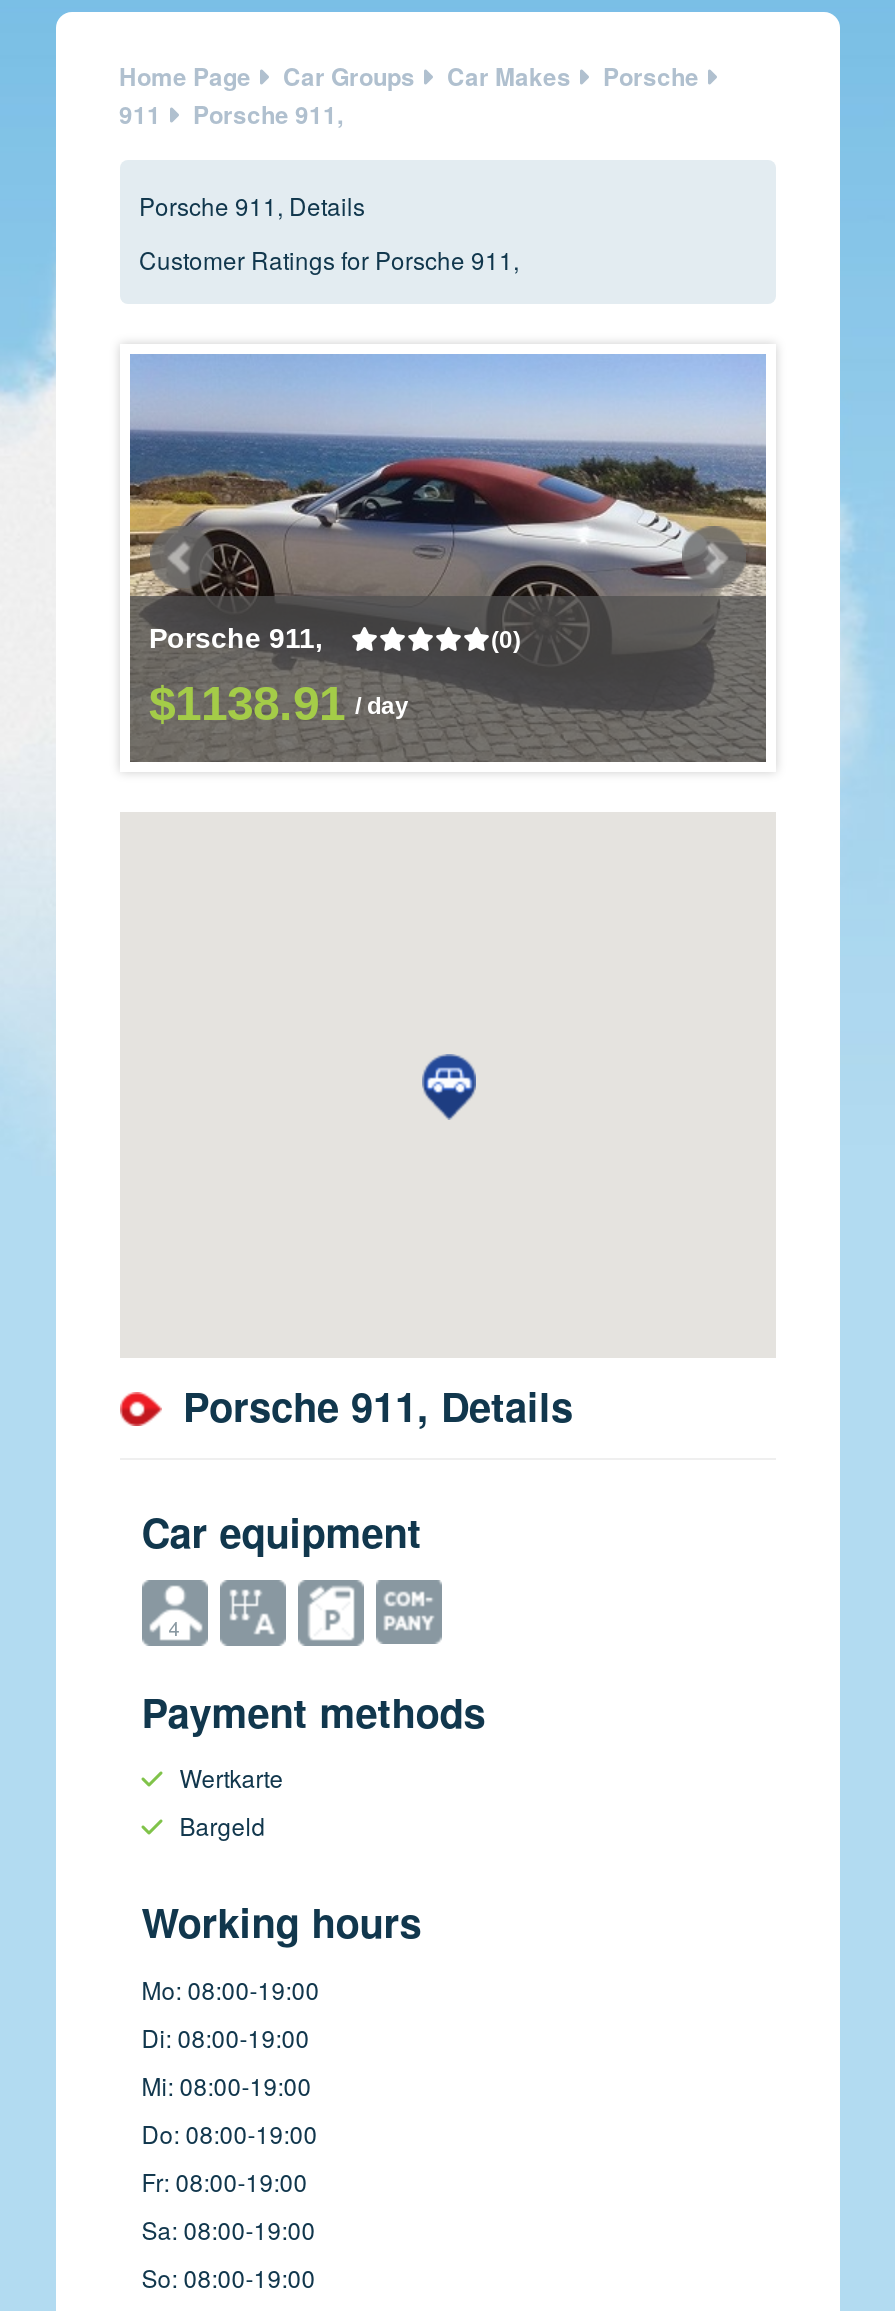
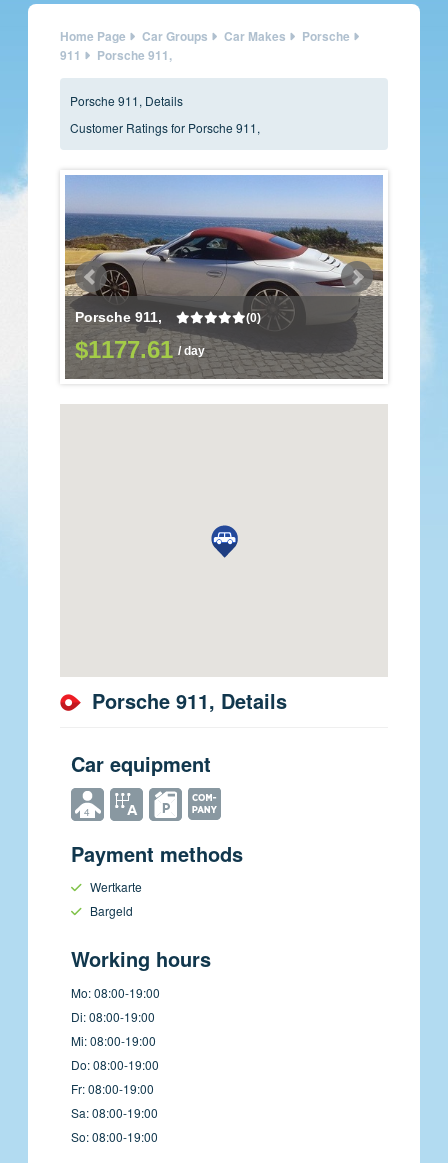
- $1138.91 / day
+ $1177.61 / day
